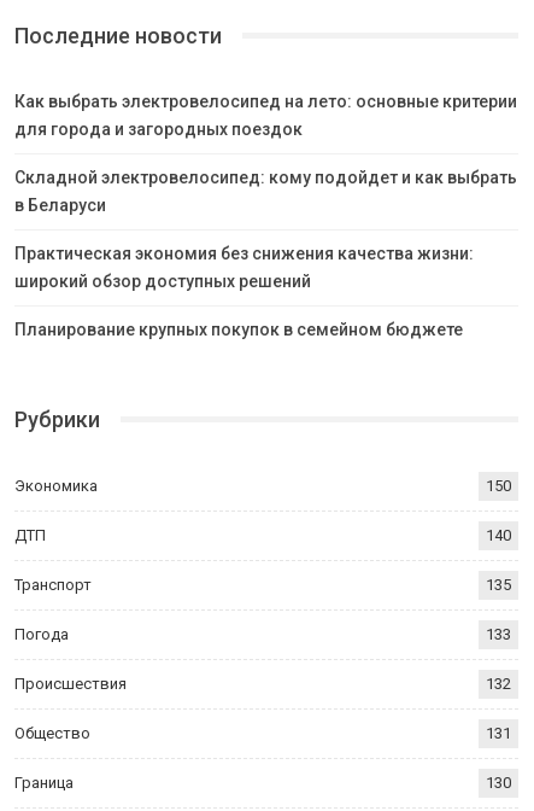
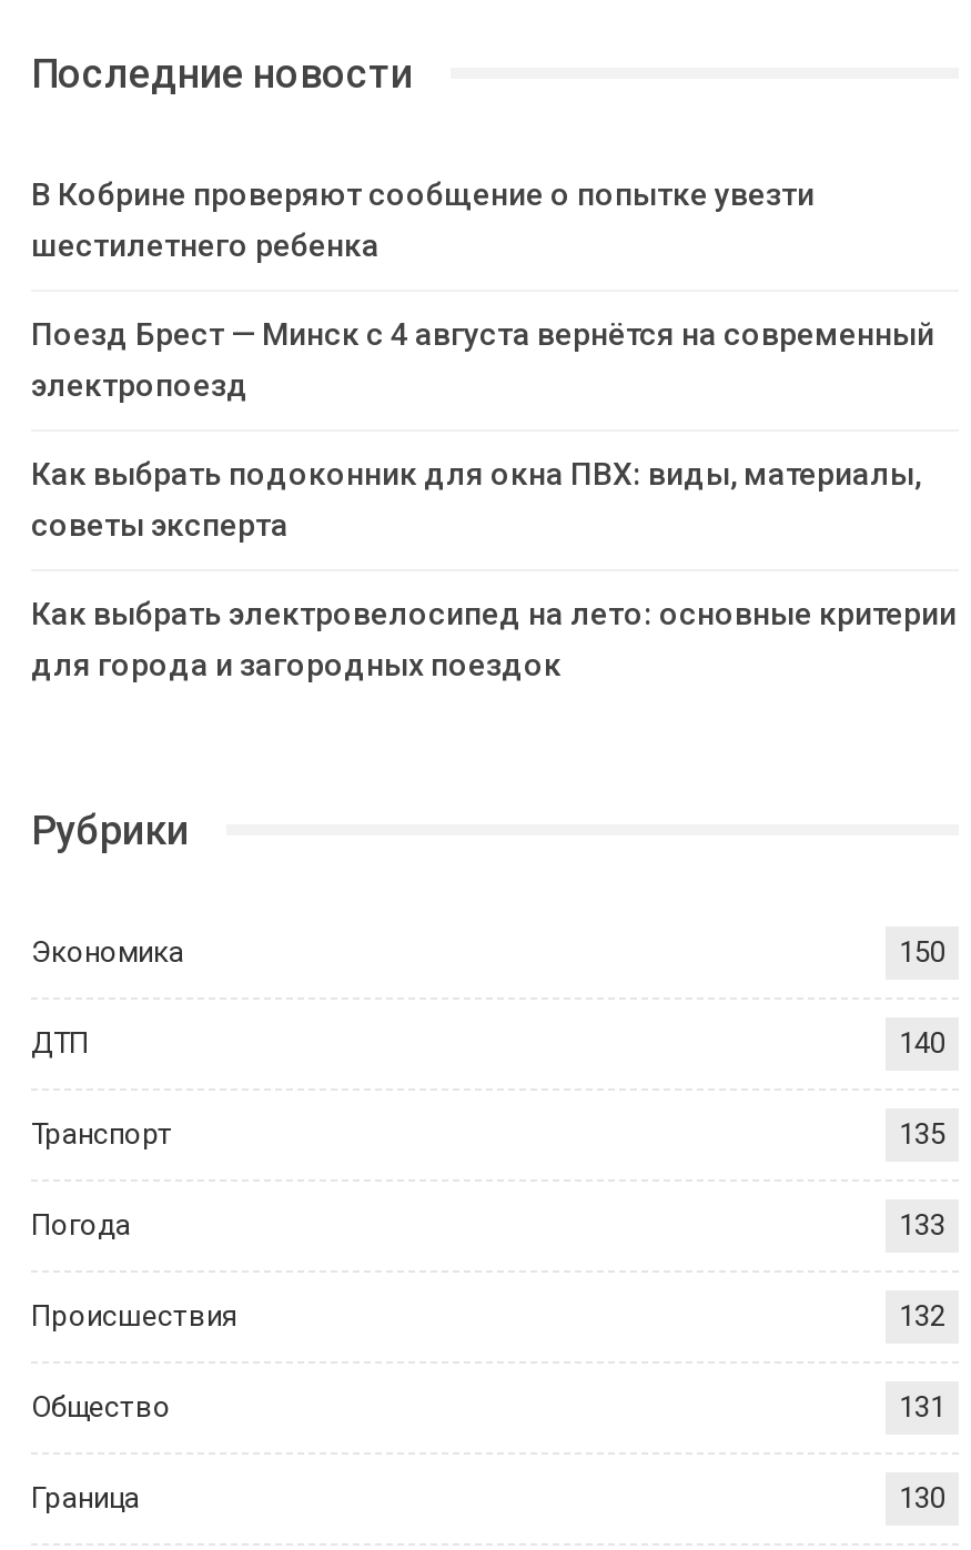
+ В Кобрине проверяют сообщение о попытке увезти
+ шестилетнего ребенка
+ Поезд Брест — Минск с 4 августа вернётся на современный
+ электропоезд
+ Как выбрать подоконник для окна ПВХ: виды, материалы,
+ советы эксперта

moved down: Как выбрать электровелосипед на лето: основные критерии | для города и загородных поездок

- Складной электровелосипед: кому подойдет и как выбрать
- в Беларуси
- Практическая экономия без снижения качества жизни:
- широкий обзор доступных решений
- Планирование крупных покупок в семейном бюджете
